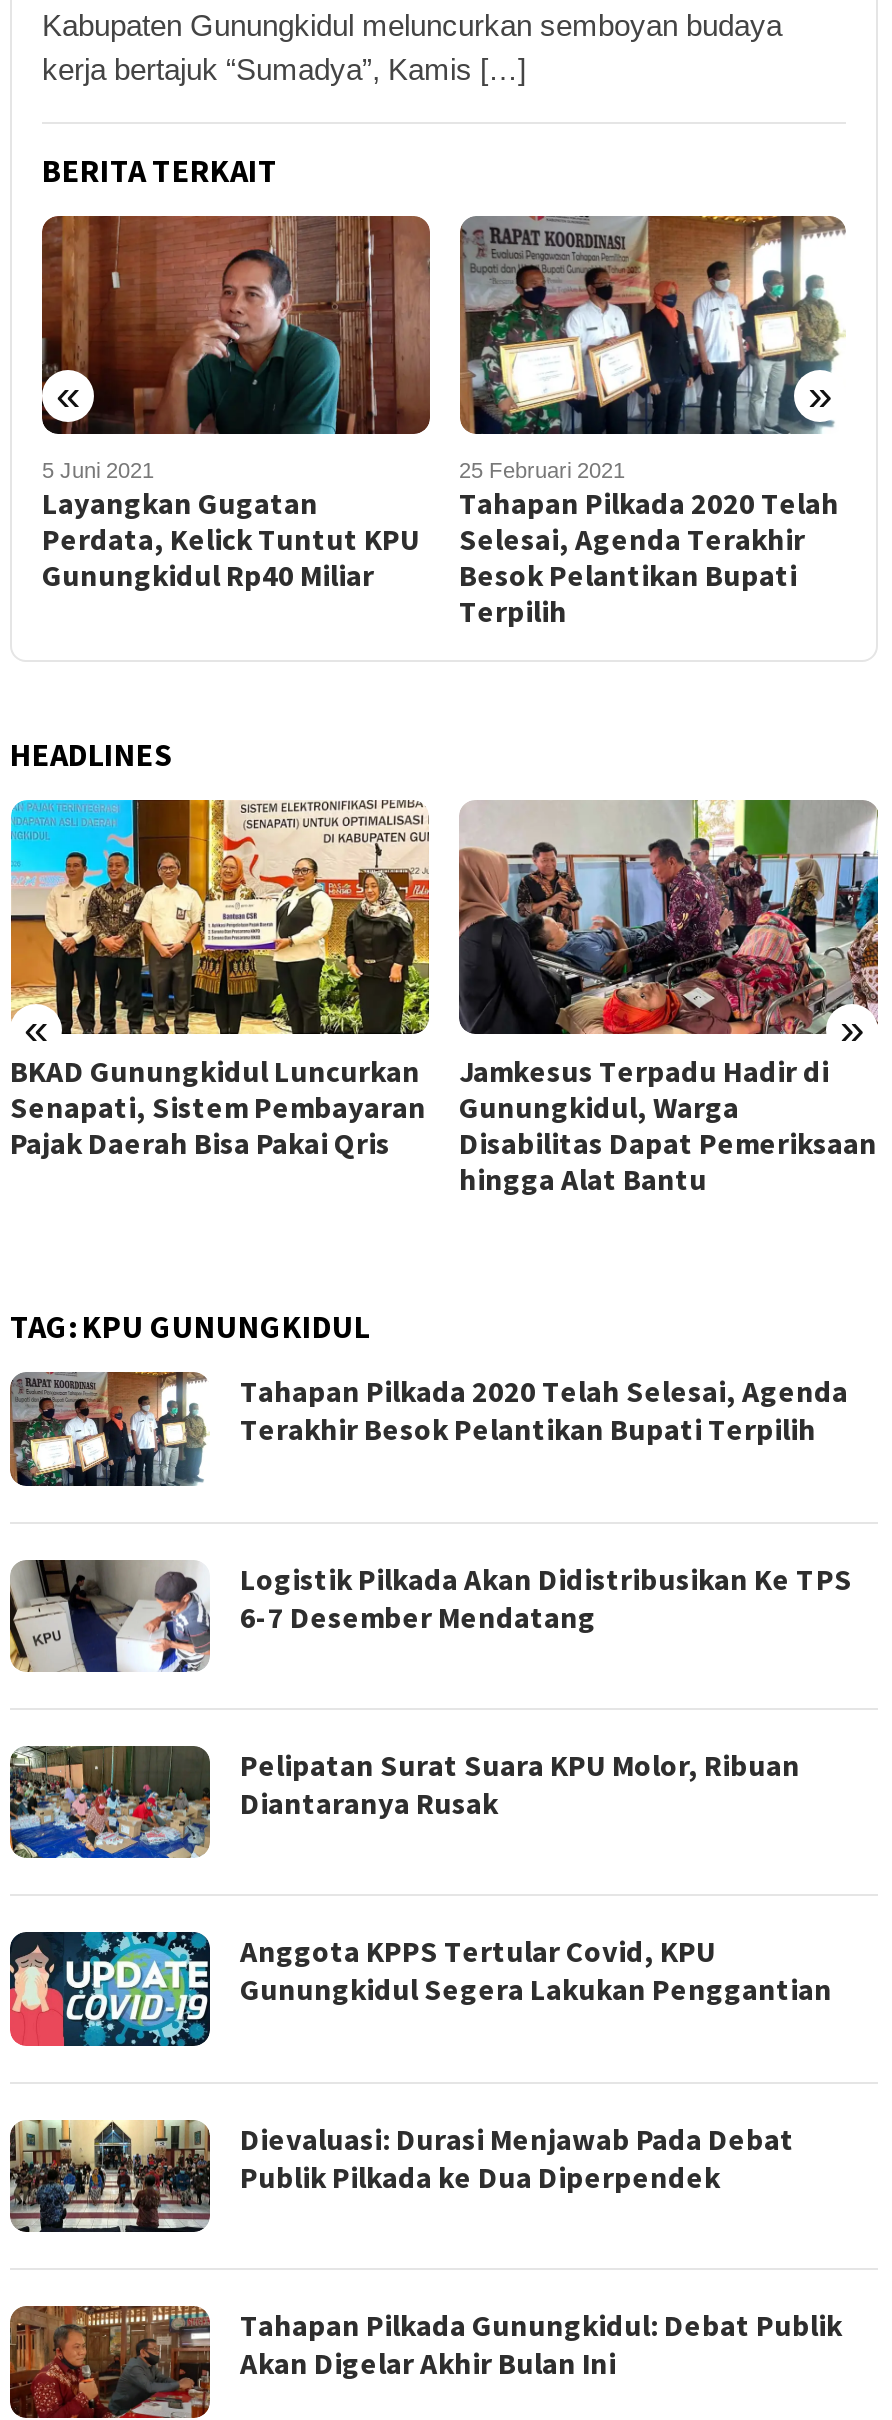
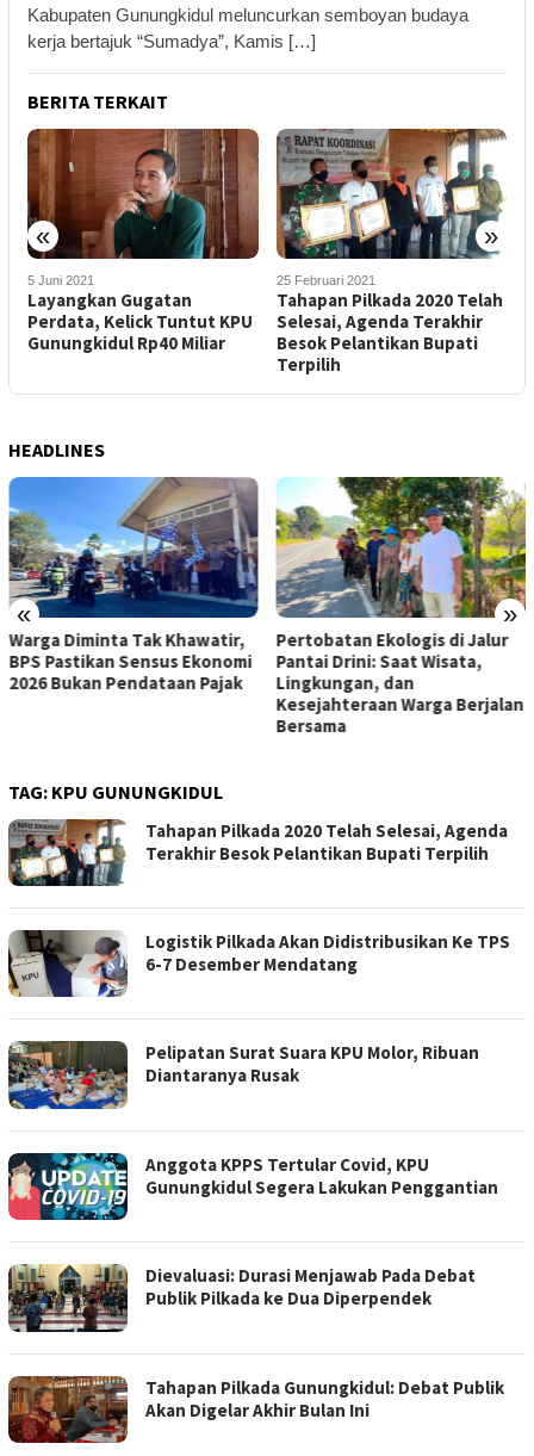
- [image]
- BKAD Gunungkidul Luncurkan
- Senapati, Sistem Pembayaran
- Pajak Daerah Bisa Pakai Qris
+ [image]
+ Warga Diminta Tak Khawatir,
+ BPS Pastikan Sensus Ekonomi
+ 2026 Bukan Pendataan Pajak

- [image]
- Jamkesus Terpadu Hadir di
- Gunungkidul, Warga
- Disabilitas Dapat Pemeriksaan
- hingga Alat Bantu
+ [image]
+ Pertobatan Ekologis di Jalur
+ Pantai Drini: Saat Wisata,
+ Lingkungan, dan
+ Kesejahteraan Warga Berjalan
+ Bersama
